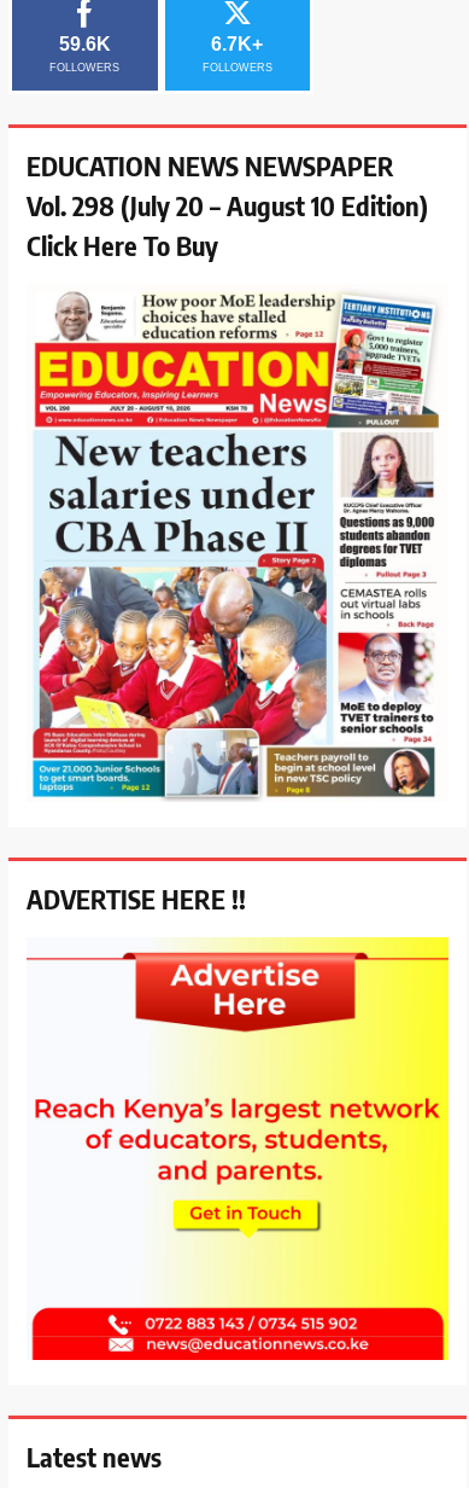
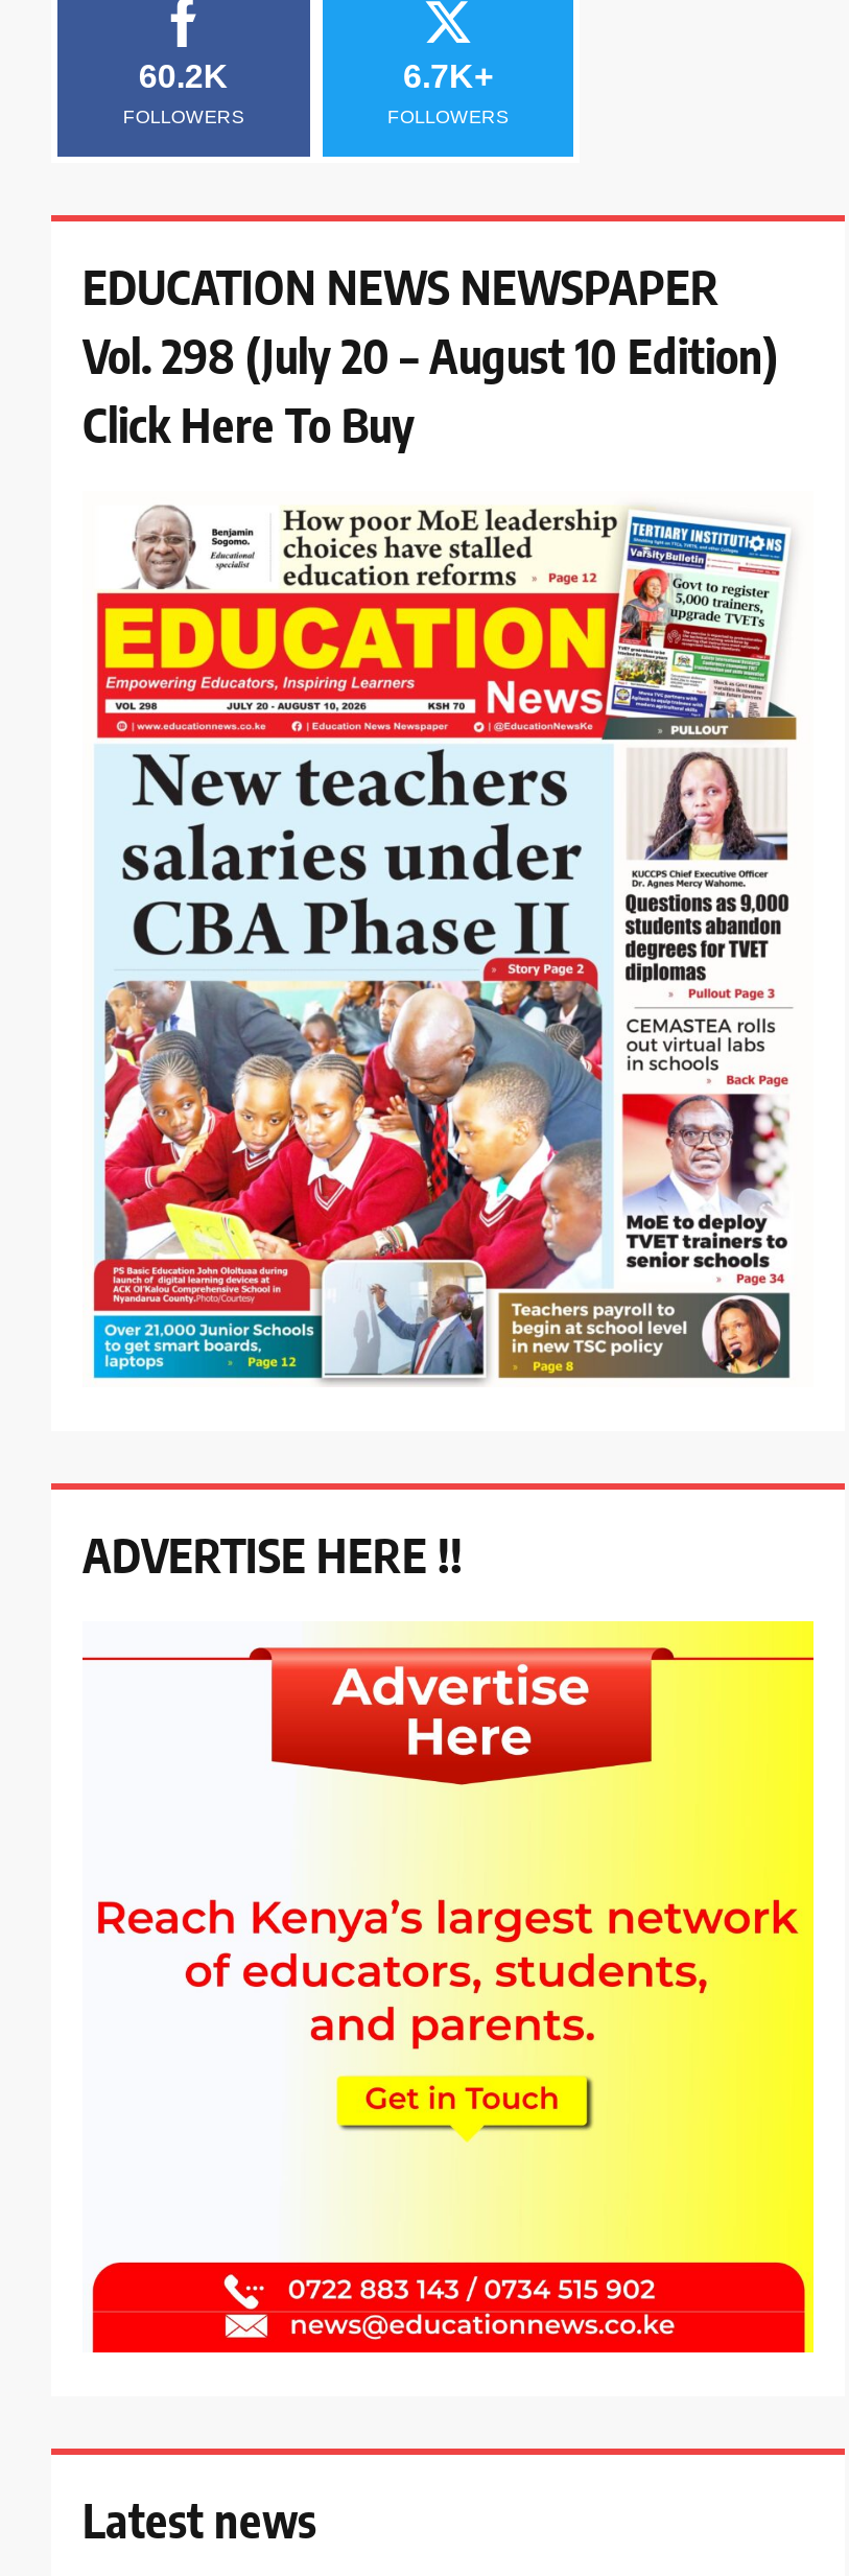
- 59.6K
+ 60.2K
